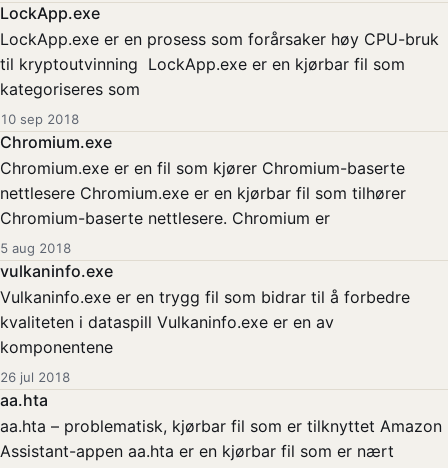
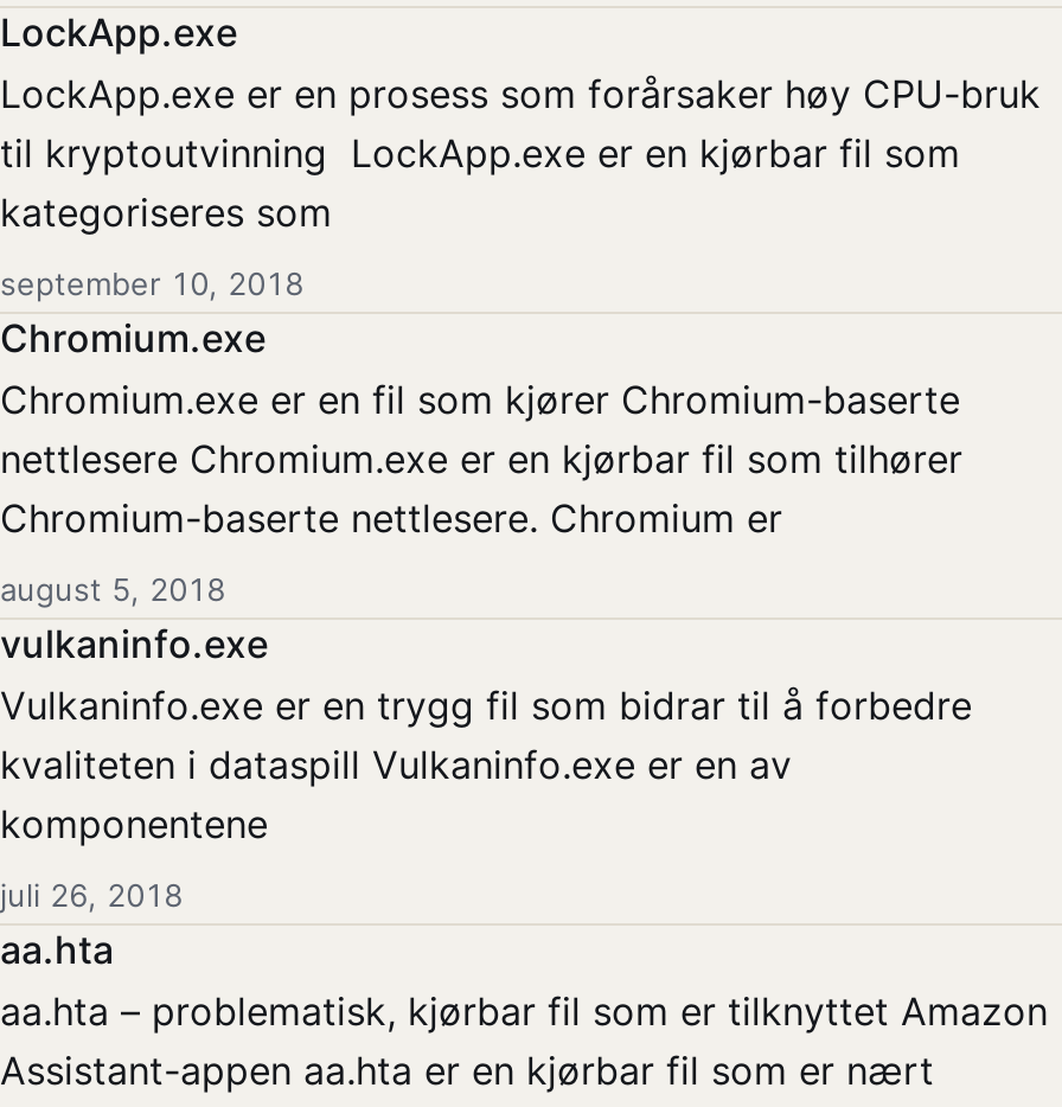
- 10 sep 2018
+ september 10, 2018

- 5 aug 2018
+ august 5, 2018

- 26 jul 2018
+ juli 26, 2018
